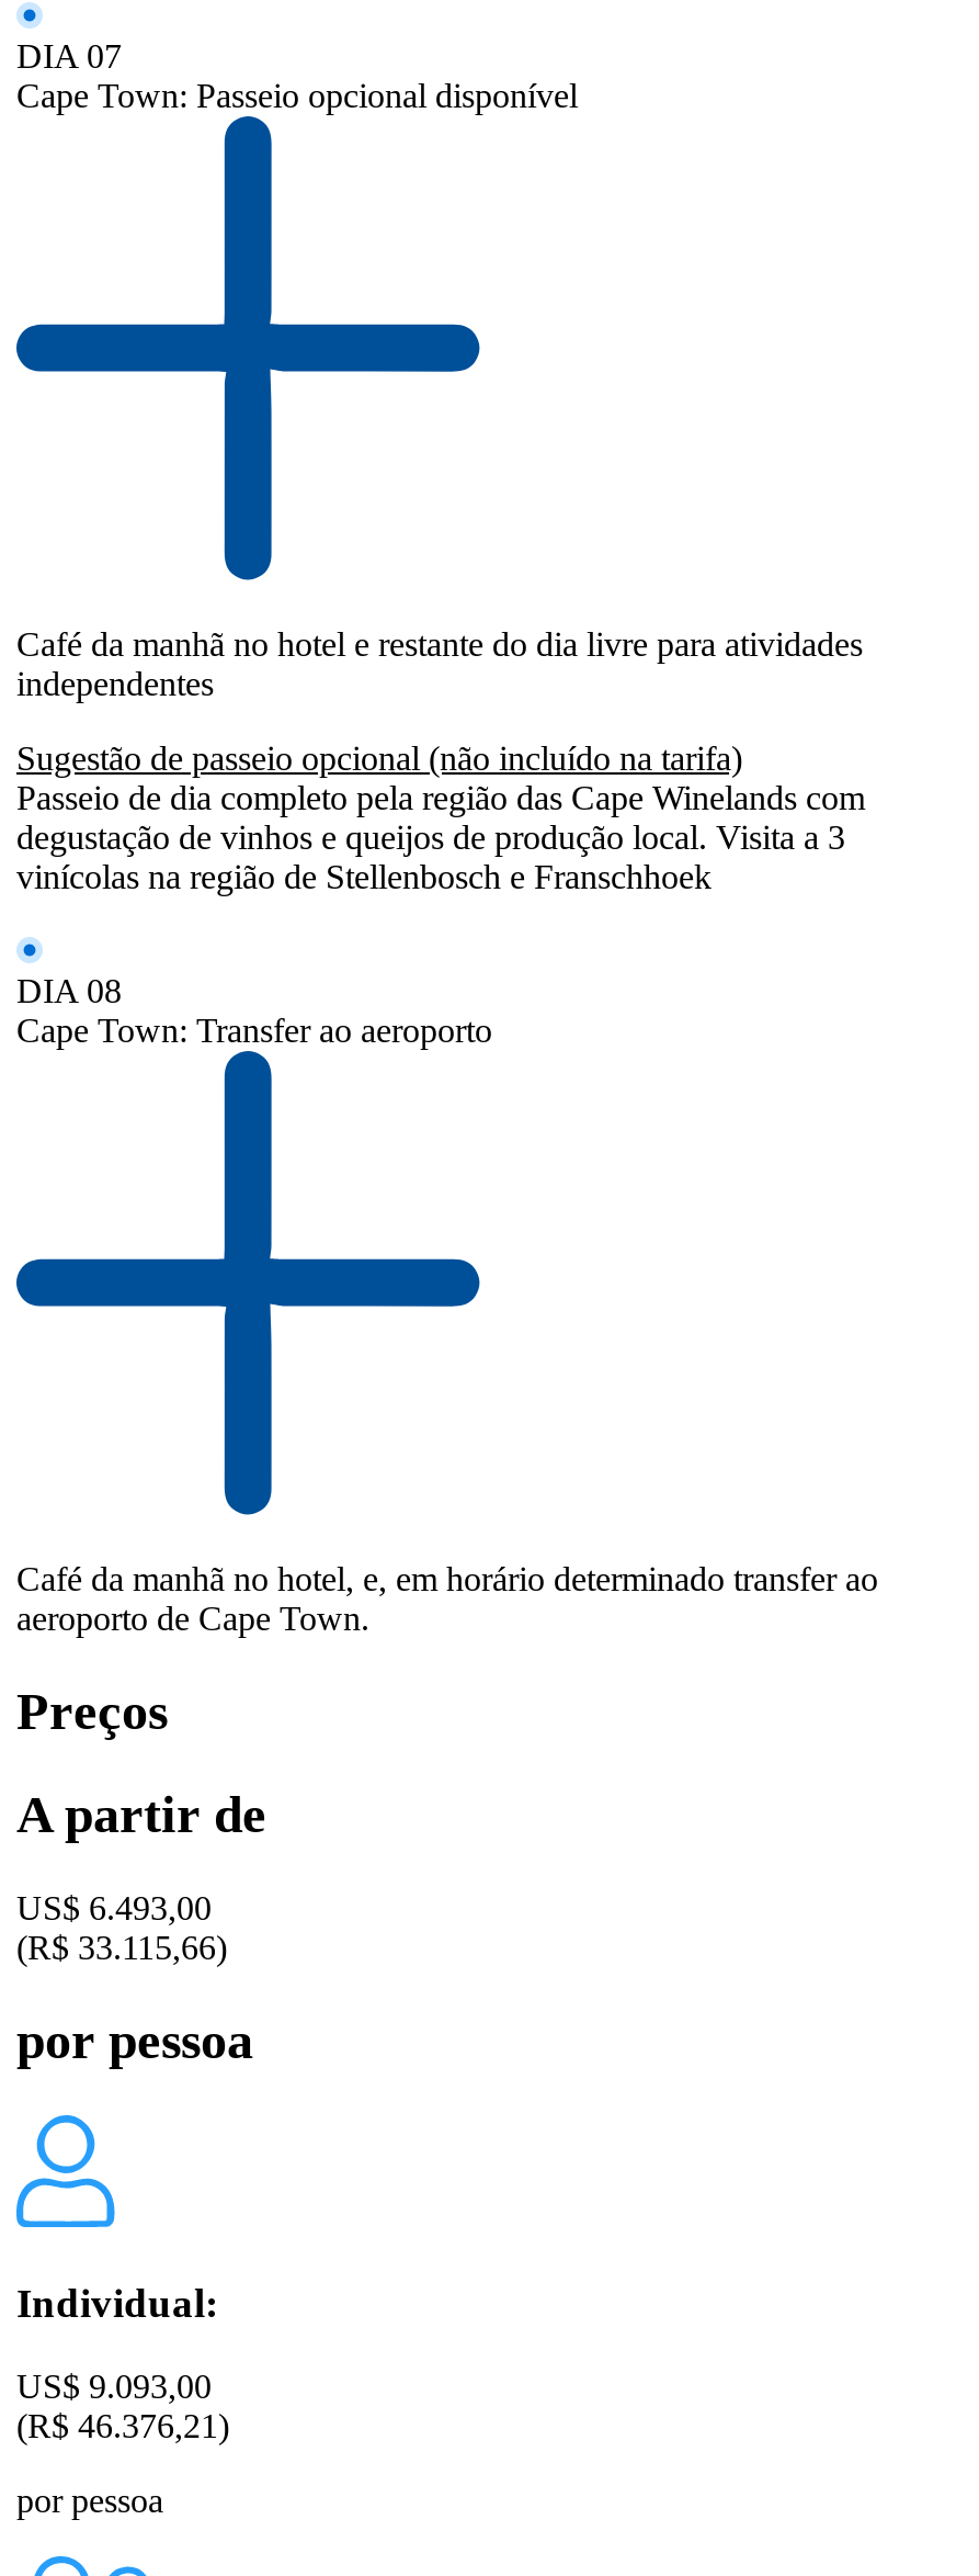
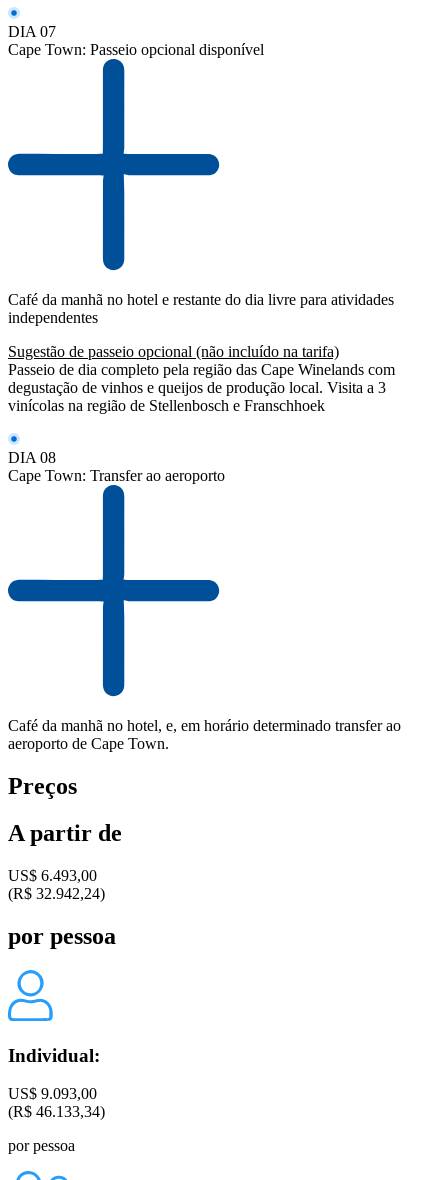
- (R$ 33.115,66)
+ (R$ 32.942,24)

- (R$ 46.376,21)
+ (R$ 46.133,34)
